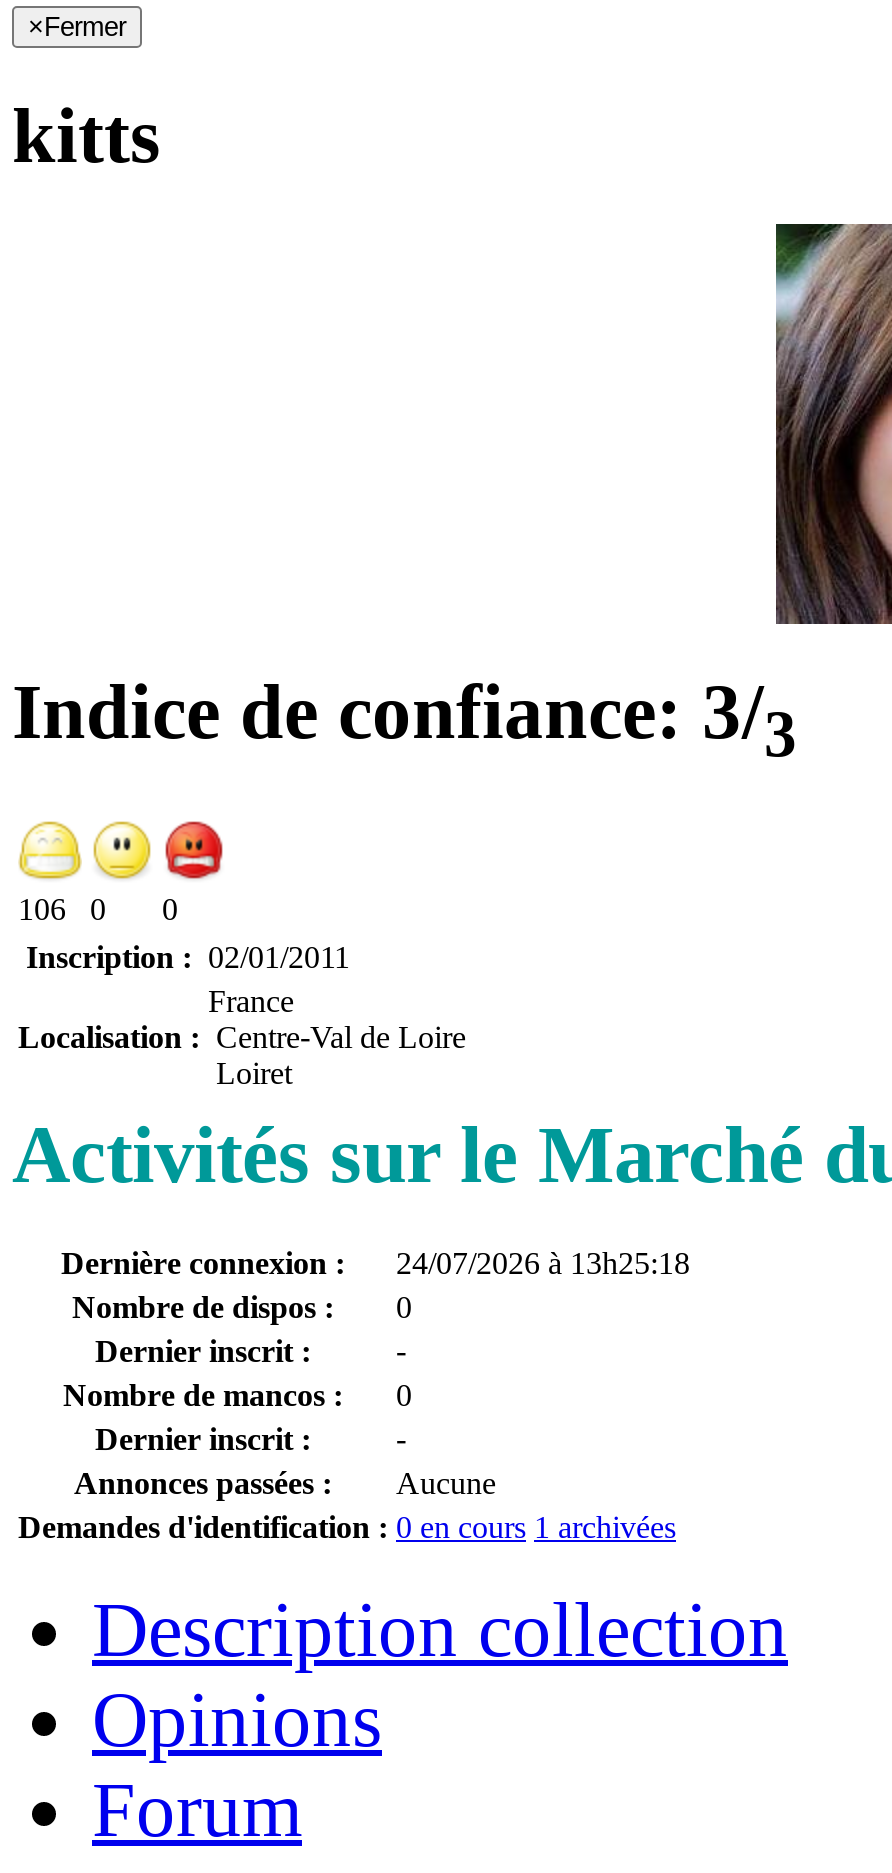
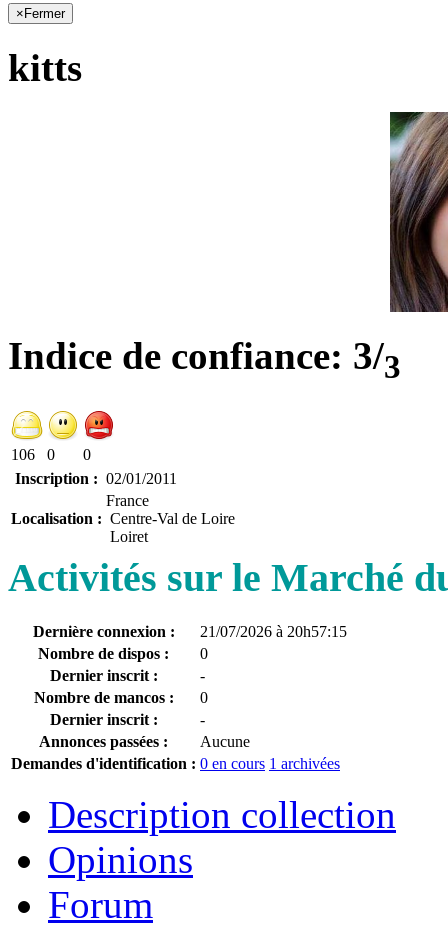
- Dernière connexion : 24/07/2026 à 13h25:18
+ Dernière connexion : 21/07/2026 à 20h57:15
